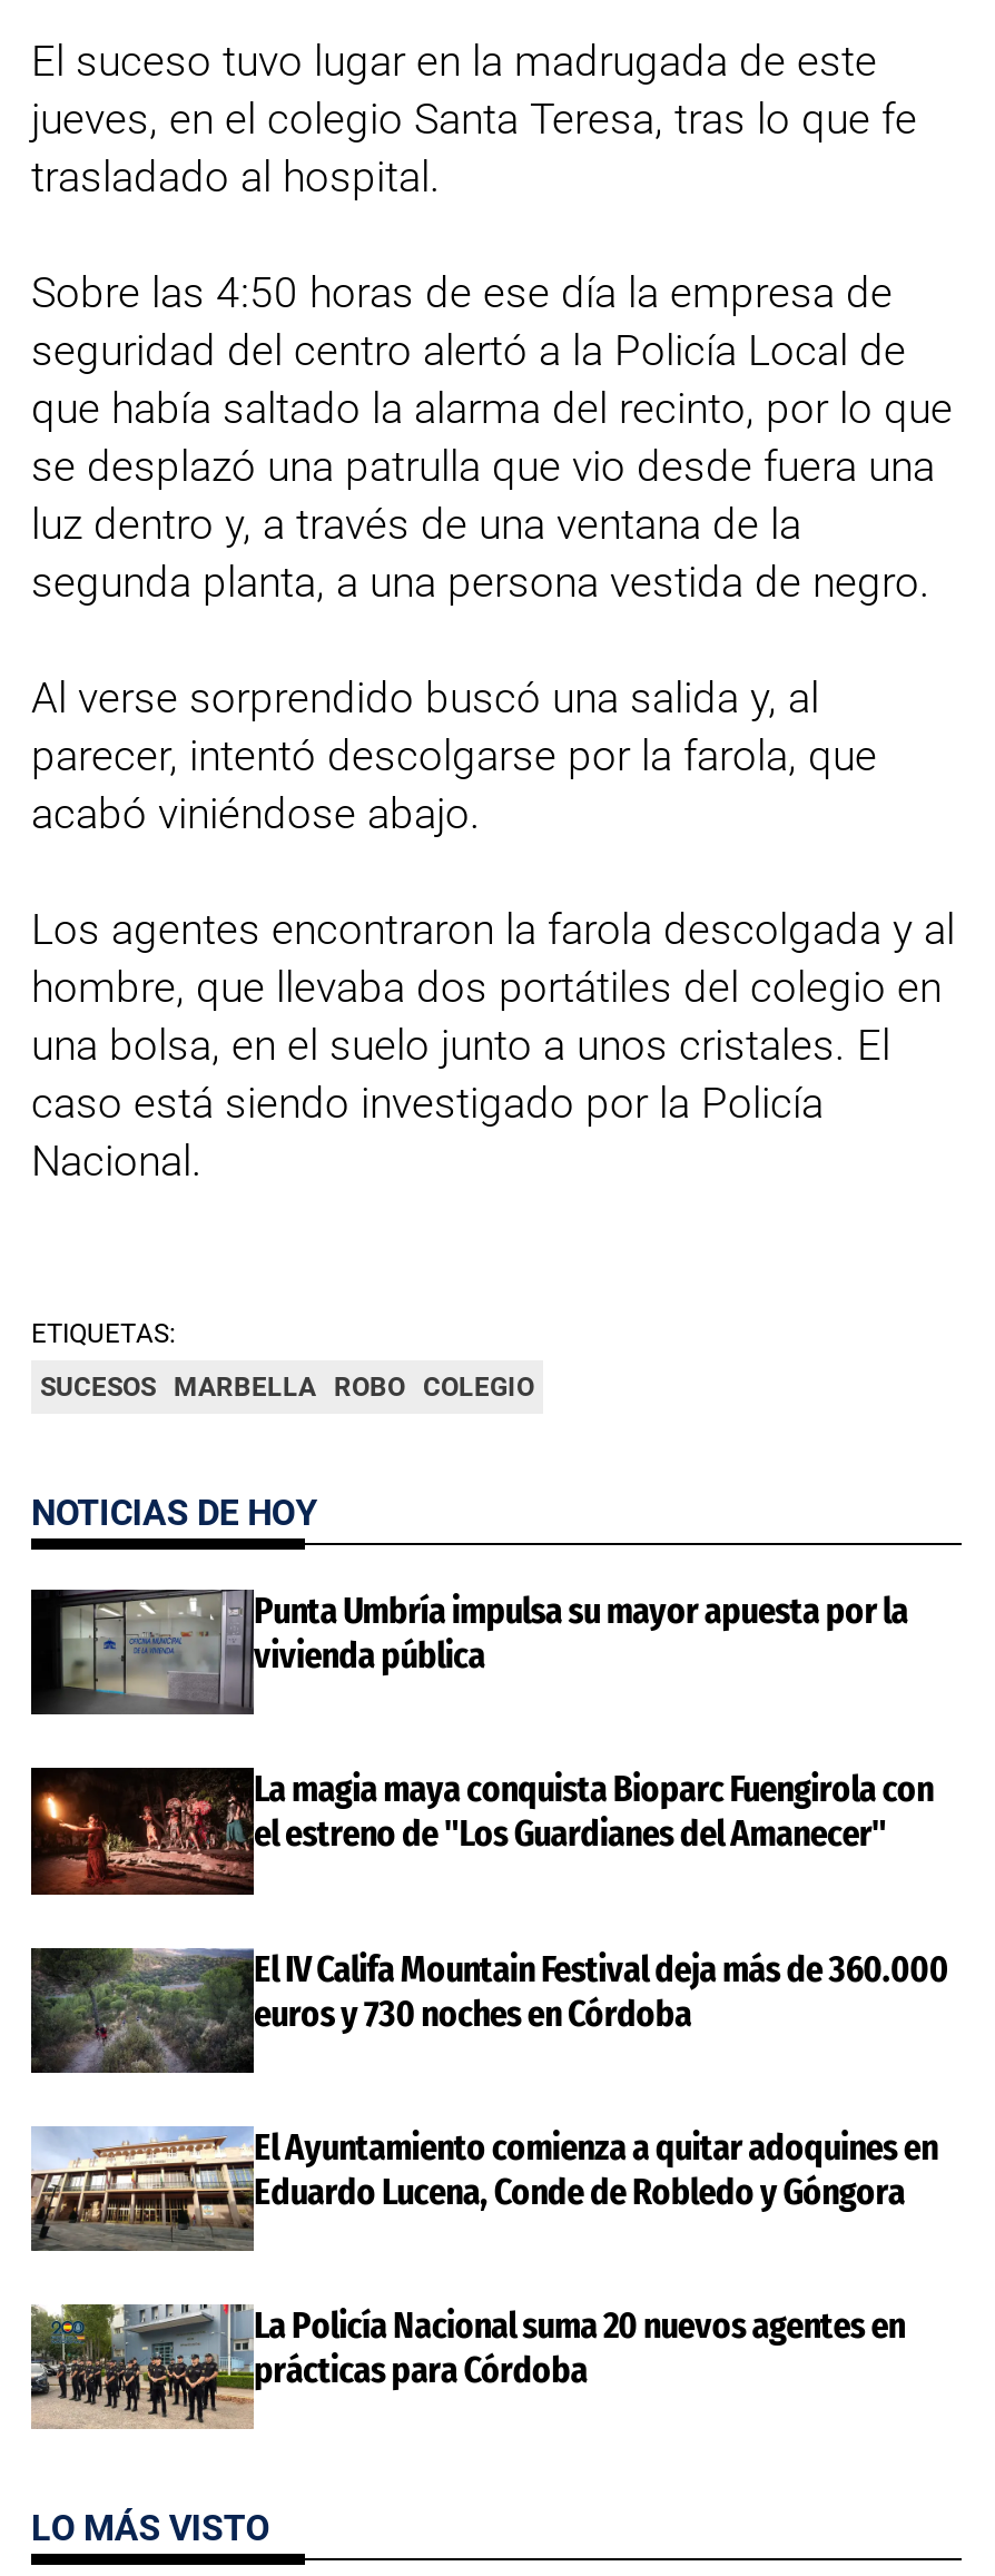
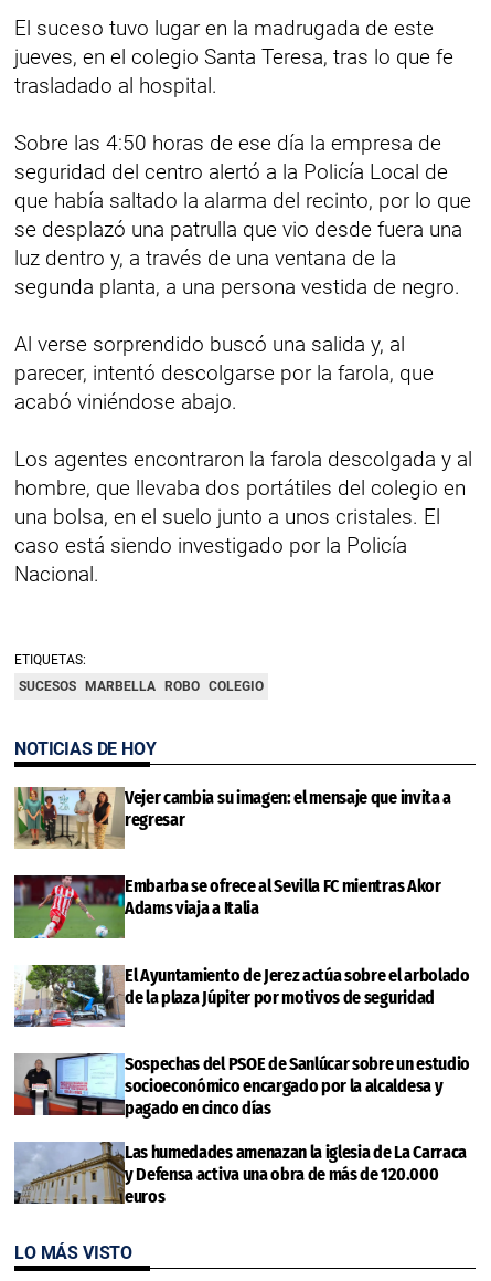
- [image]
- Punta Umbría impulsa su mayor apuesta por la
- vivienda pública
+ [image]
+ Vejer cambia su imagen: el mensaje que invita a
+ regresar

- [image]
- La magia maya conquista Bioparc Fuengirola con
- el estreno de "Los Guardianes del Amanecer"
+ [image]
+ Embarba se ofrece al Sevilla FC mientras Akor
+ Adams viaja a Italia

- [image]
- El IV Califa Mountain Festival deja más de 360.000
- euros y 730 noches en Córdoba
+ [image]
+ El Ayuntamiento de Jerez actúa sobre el arbolado
+ de la plaza Júpiter por motivos de seguridad

- [image]
- El Ayuntamiento comienza a quitar adoquines en
- Eduardo Lucena, Conde de Robledo y Góngora
+ [image]
+ Sospechas del PSOE de Sanlúcar sobre un estudio
+ socioeconómico encargado por la alcaldesa y
+ pagado en cinco días

- [image]
- La Policía Nacional suma 20 nuevos agentes en
- prácticas para Córdoba
+ [image]
+ Las humedades amenazan la iglesia de La Carraca
+ y Defensa activa una obra de más de 120.000
+ euros
